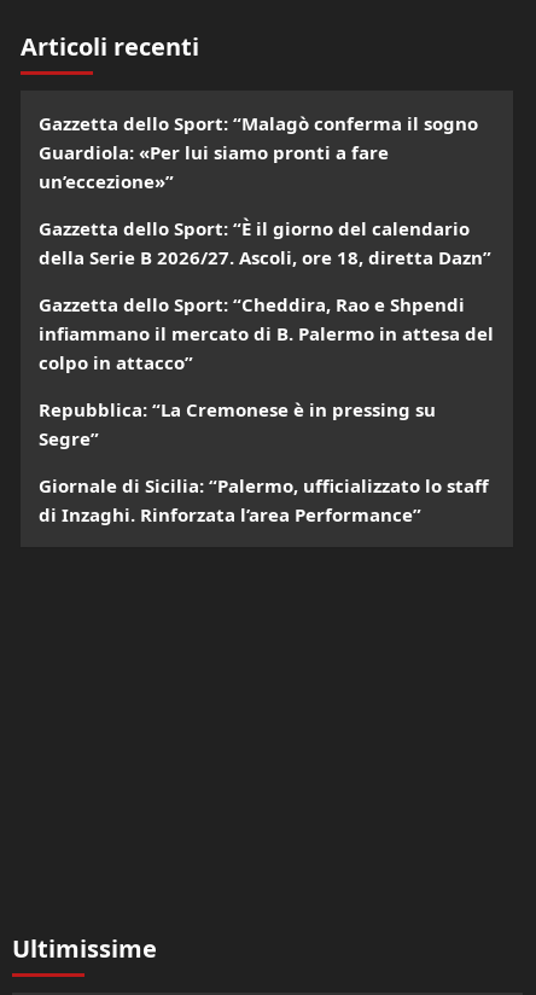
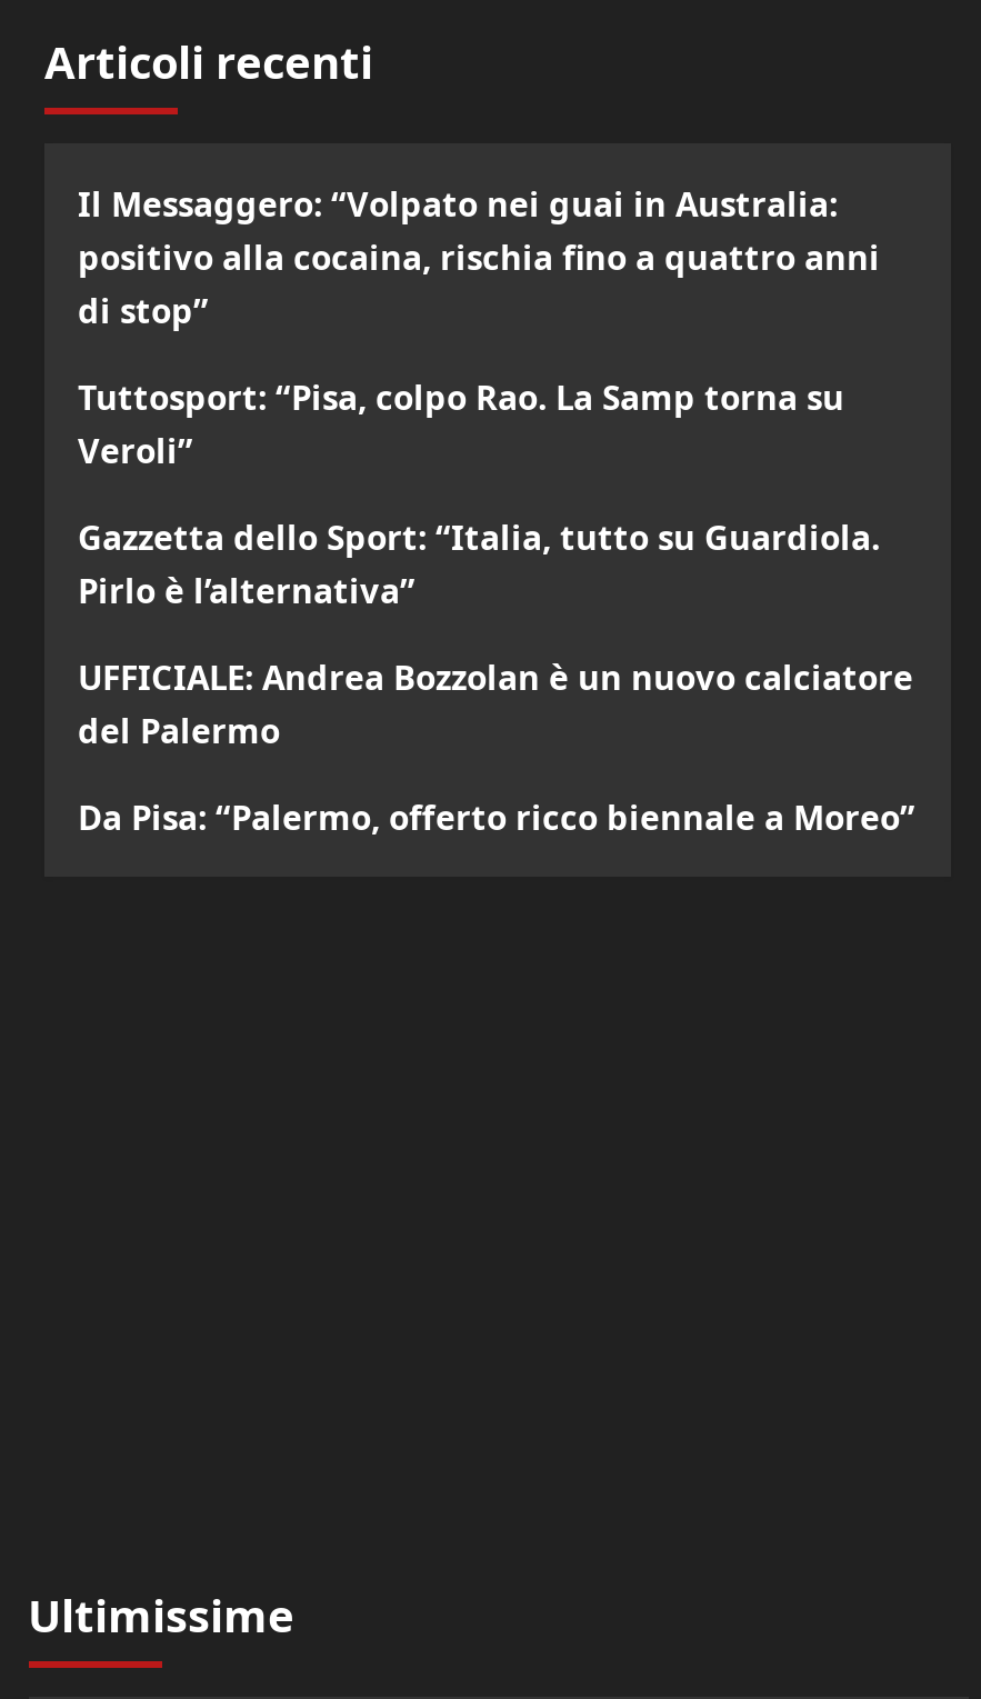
- Gazzetta dello Sport: “Malagò conferma il sogno
- Guardiola: «Per lui siamo pronti a fare
- un’eccezione»”
+ Il Messaggero: “Volpato nei guai in Australia:
+ positivo alla cocaina, rischia fino a quattro anni
+ di stop”

- Gazzetta dello Sport: “È il giorno del calendario
- della Serie B 2026/27. Ascoli, ore 18, diretta Dazn”
+ Tuttosport: “Pisa, colpo Rao. La Samp torna su
+ Veroli”

- Gazzetta dello Sport: “Cheddira, Rao e Shpendi
- infiammano il mercato di B. Palermo in attesa del
- colpo in attacco”
+ Gazzetta dello Sport: “Italia, tutto su Guardiola.
+ Pirlo è l’alternativa”

- Repubblica: “La Cremonese è in pressing su
- Segre”
+ UFFICIALE: Andrea Bozzolan è un nuovo calciatore
+ del Palermo

- Giornale di Sicilia: “Palermo, ufficializzato lo staff
- di Inzaghi. Rinforzata l’area Performance”
+ Da Pisa: “Palermo, offerto ricco biennale a Moreo”
